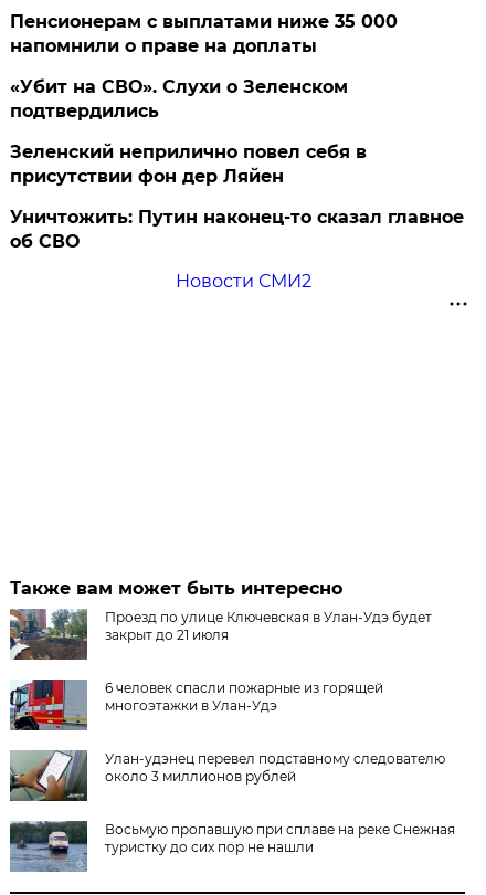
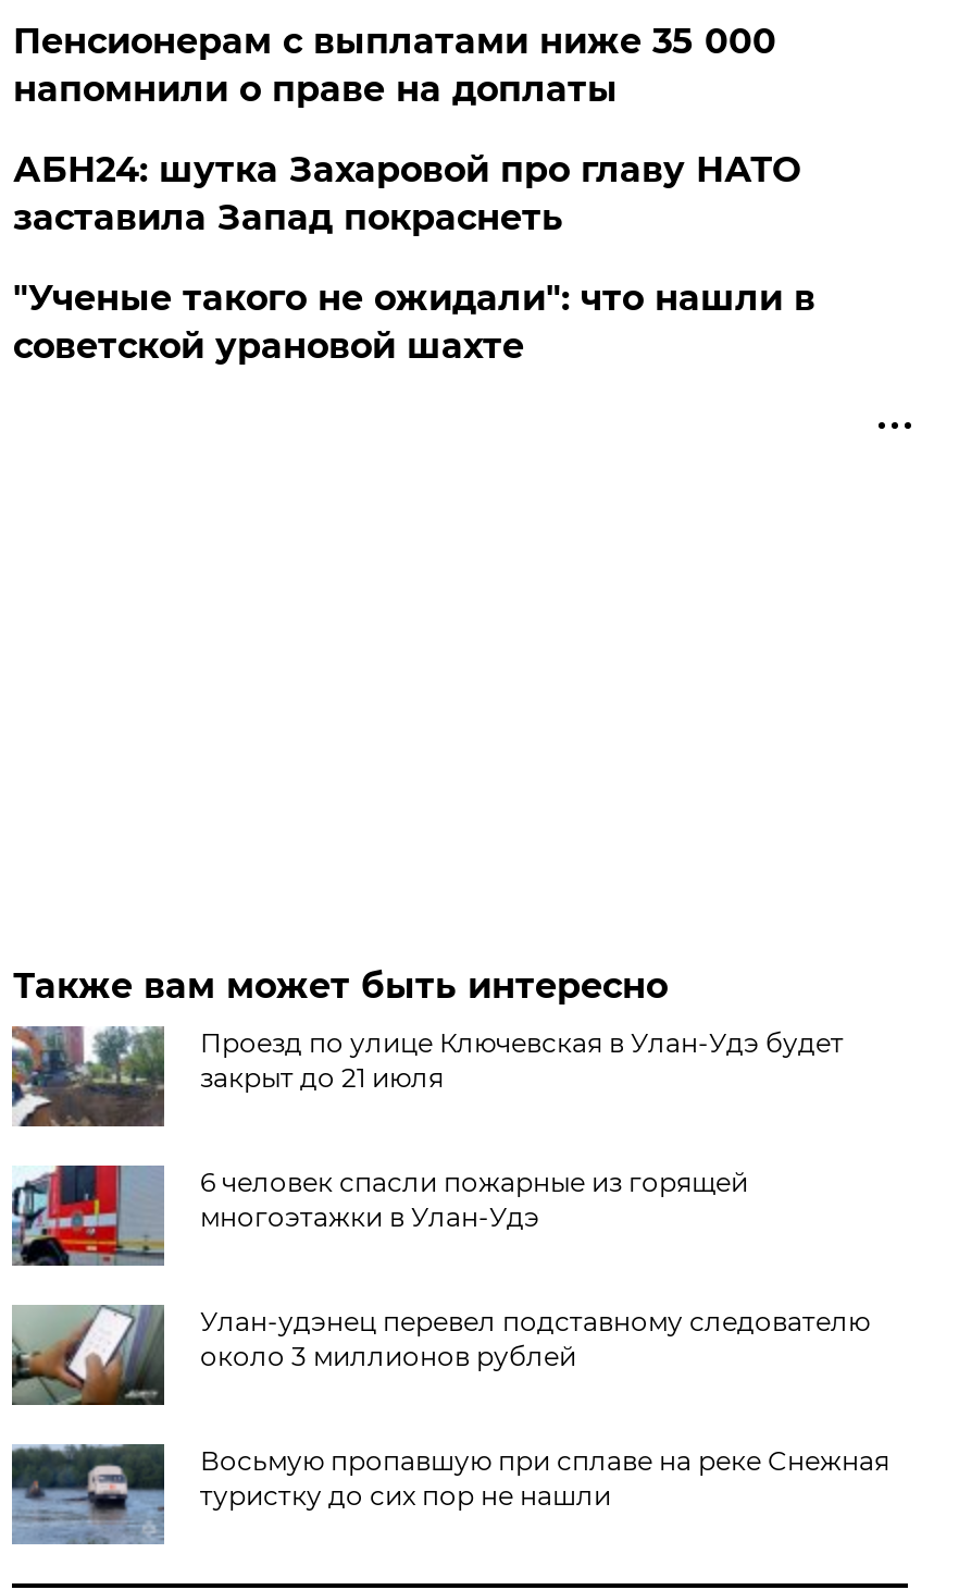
- «Убит на СВО». Слухи о Зеленском
- подтвердились
- Зеленский неприлично повел cебя в
- присутствии фон дер Ляйен
- Уничтожить: Путин наконец-то сказал главное
- об СВО
- Новости СМИ2
+ АБН24: шутка Захаровой про главу НАТО
+ заставила Запад покраснеть
+ "Ученые такого не ожидали": что нашли в
+ советской урановой шахте
